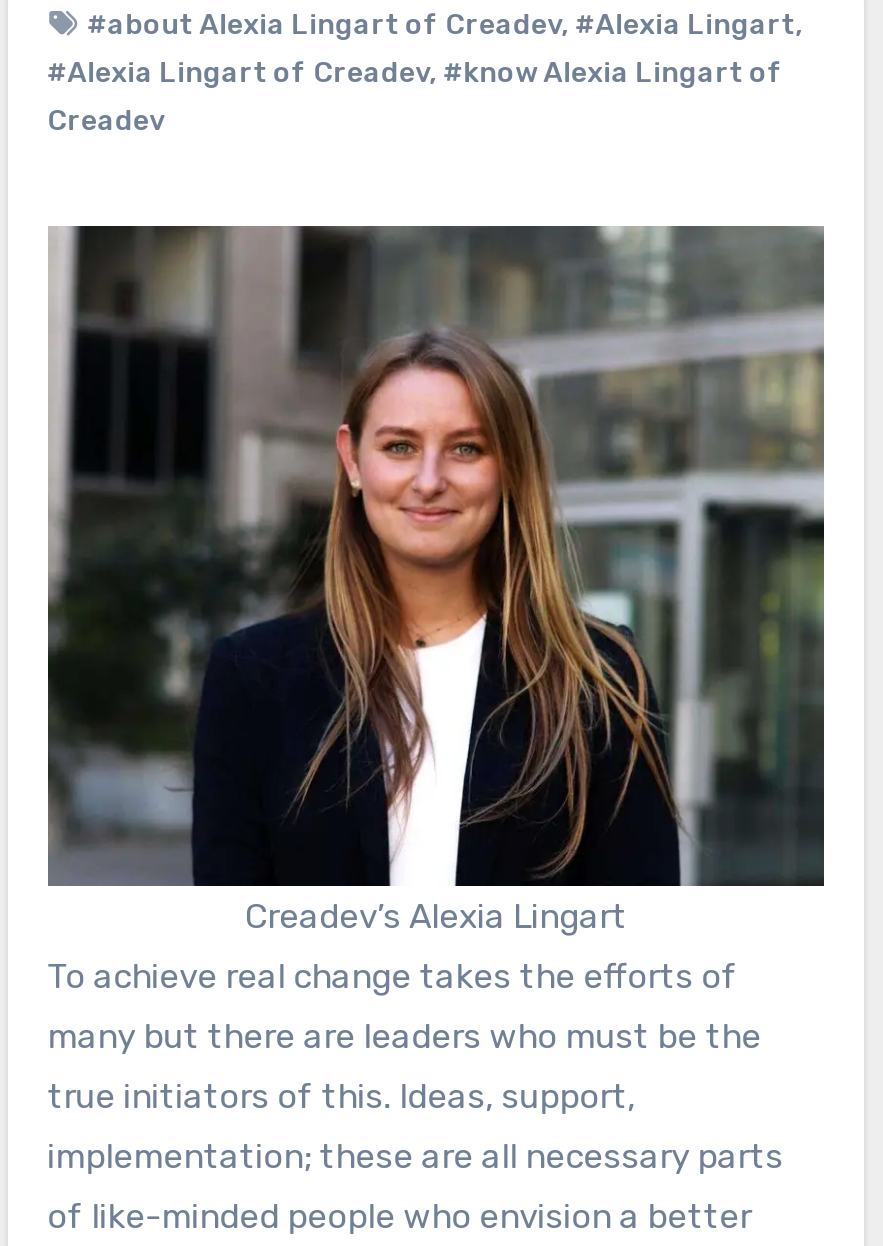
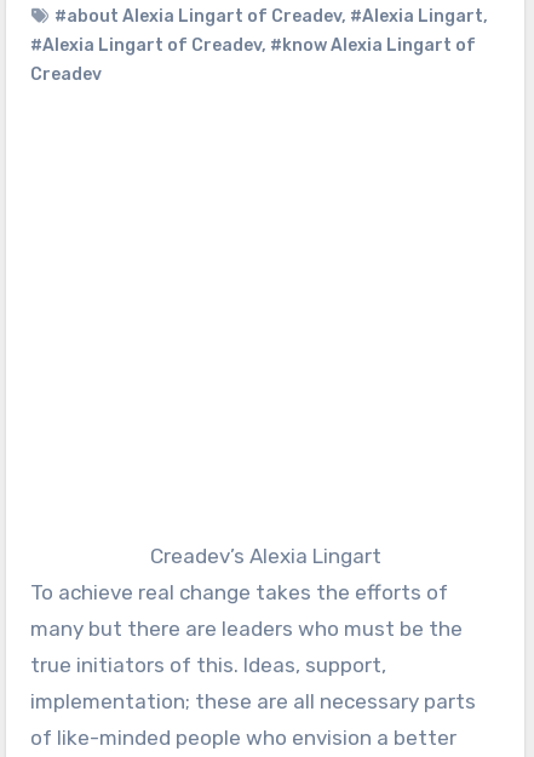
- [image]
